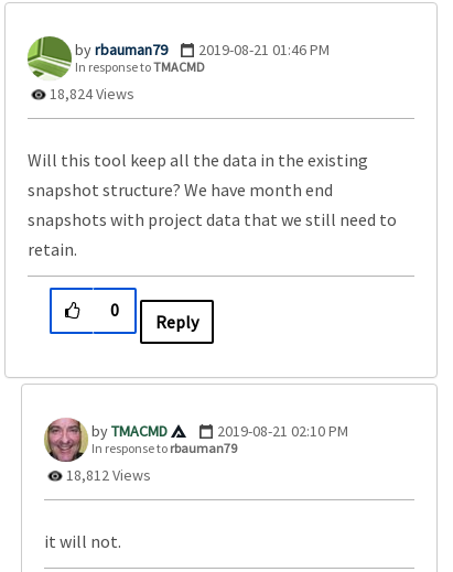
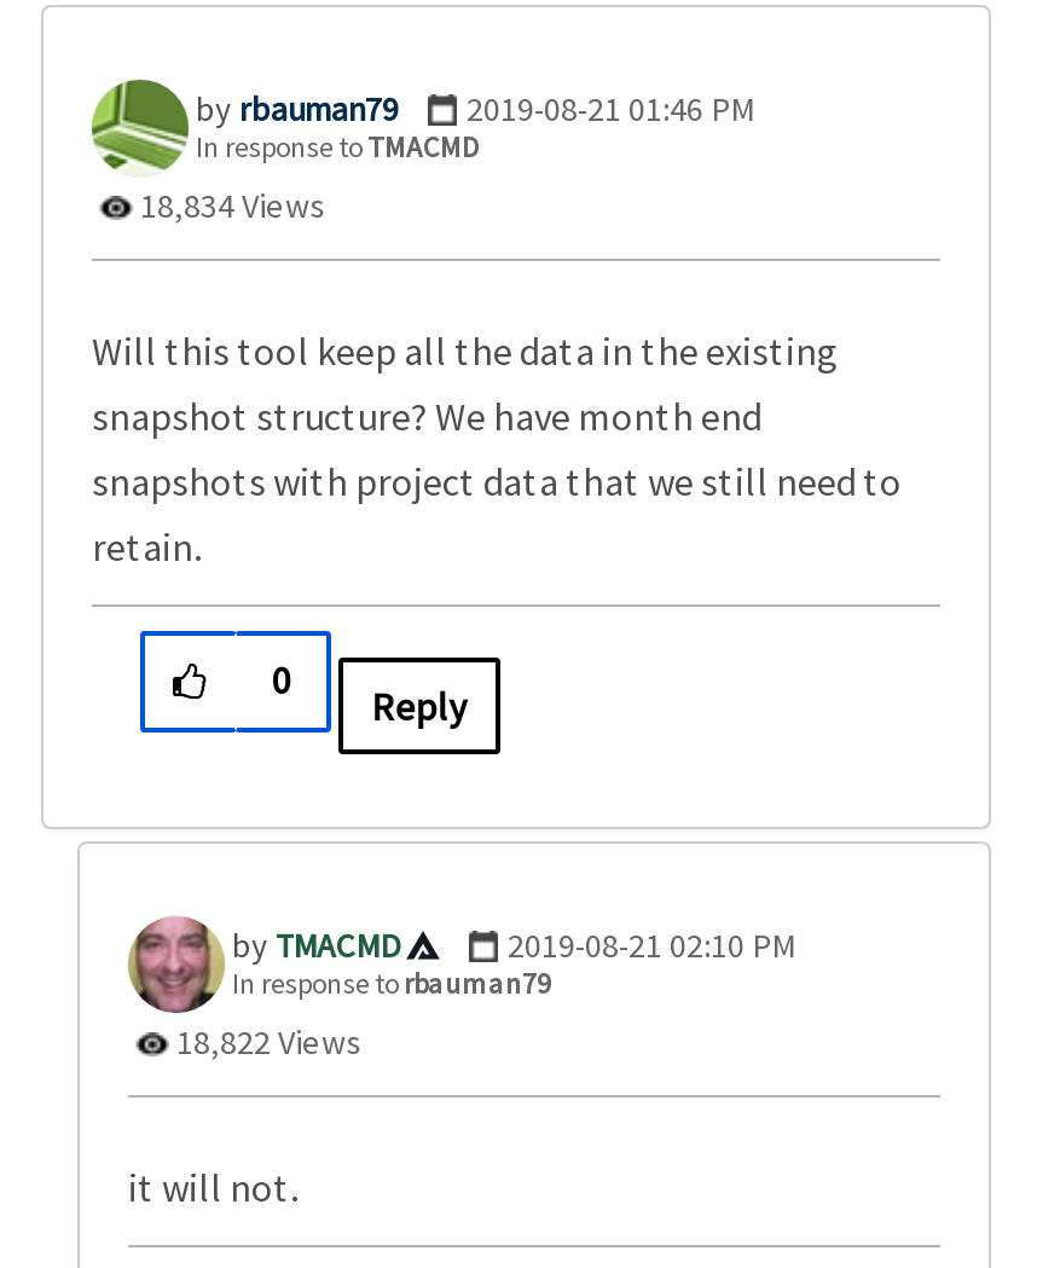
- 18,824 Views
+ 18,834 Views

- 18,812 Views
+ 18,822 Views
